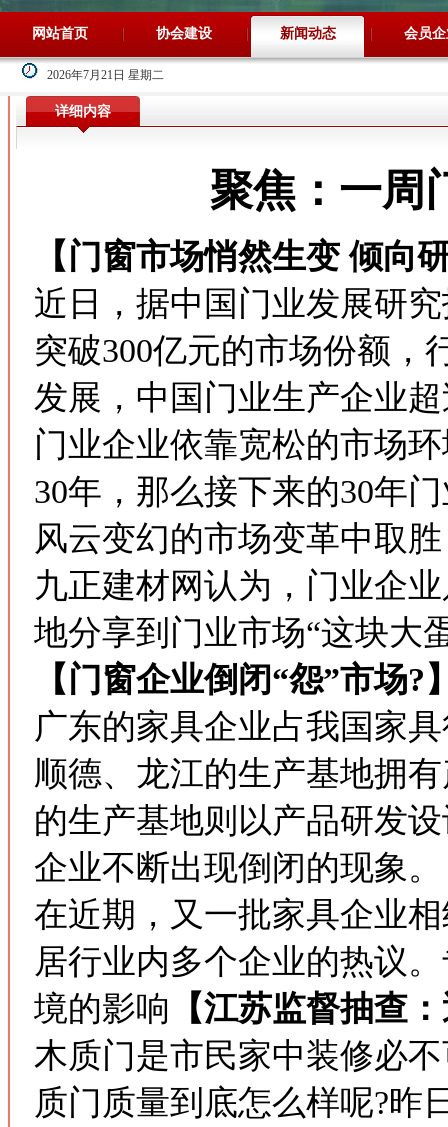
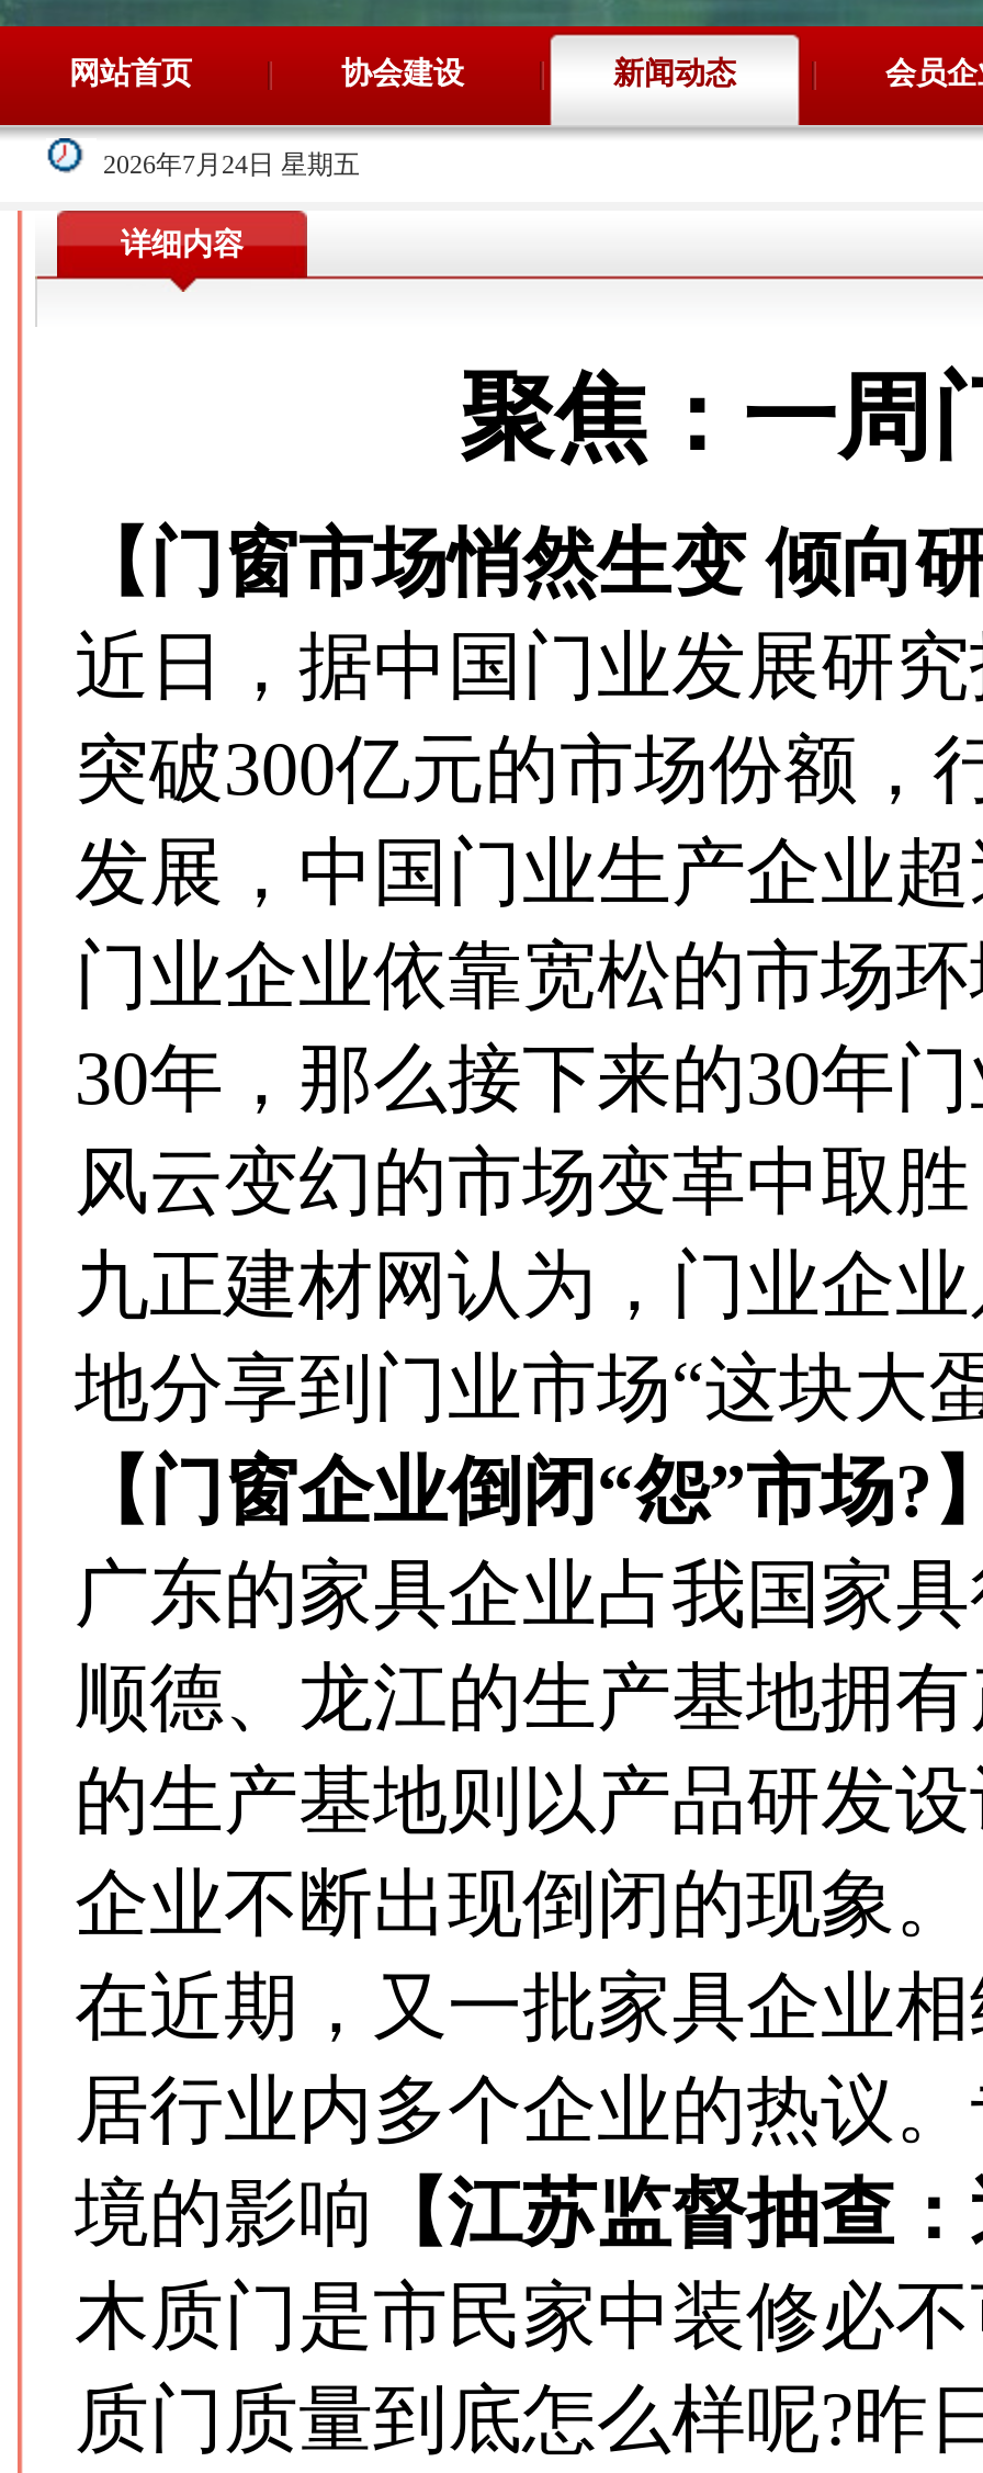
- 2026年7月21日 星期二
+ 2026年7月24日 星期五
